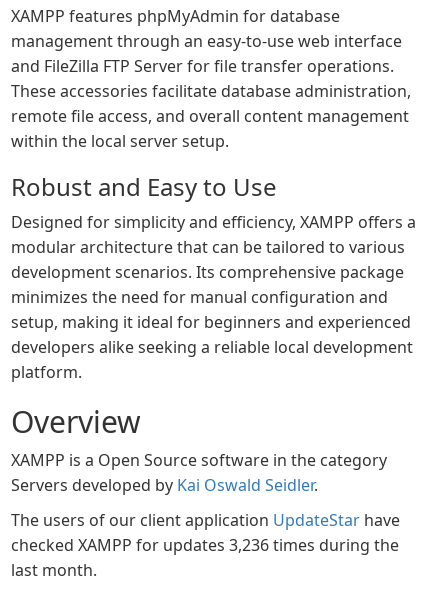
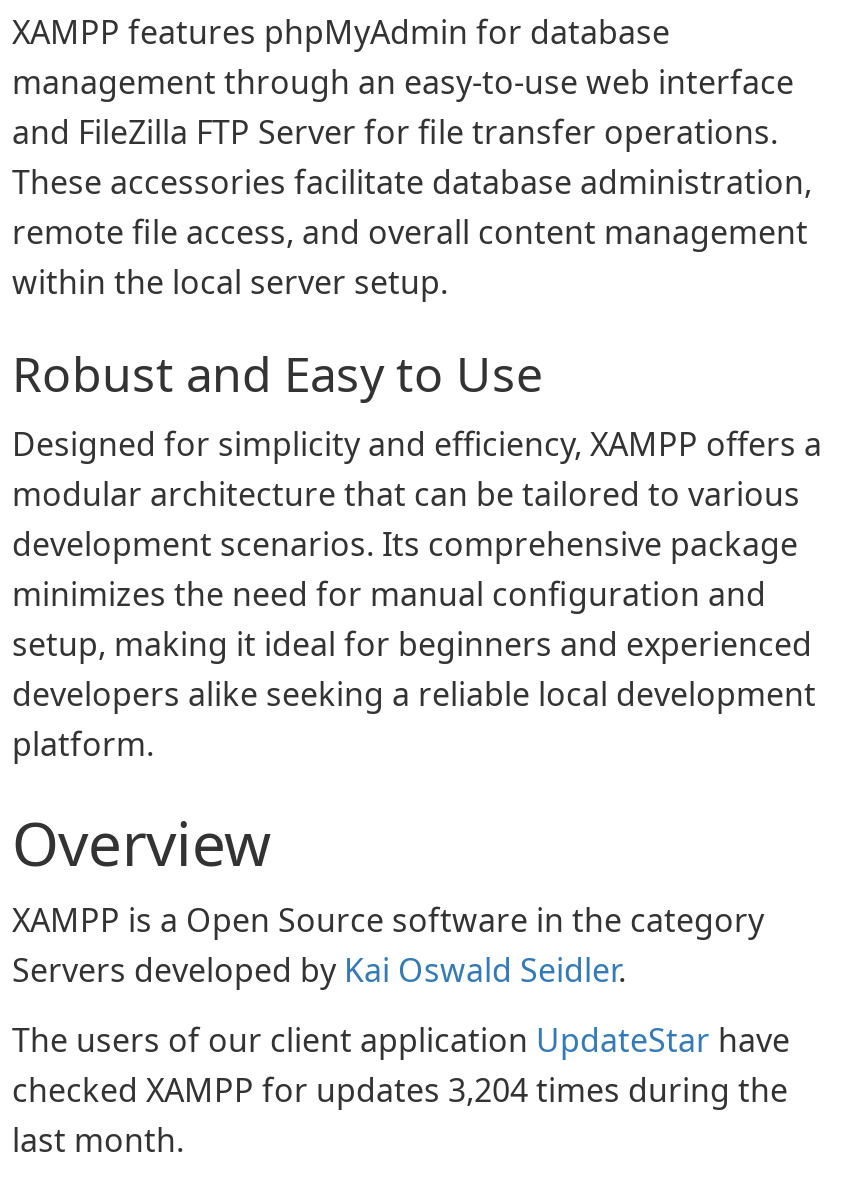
- checked XAMPP for updates 3,236 times during the
+ checked XAMPP for updates 3,204 times during the
